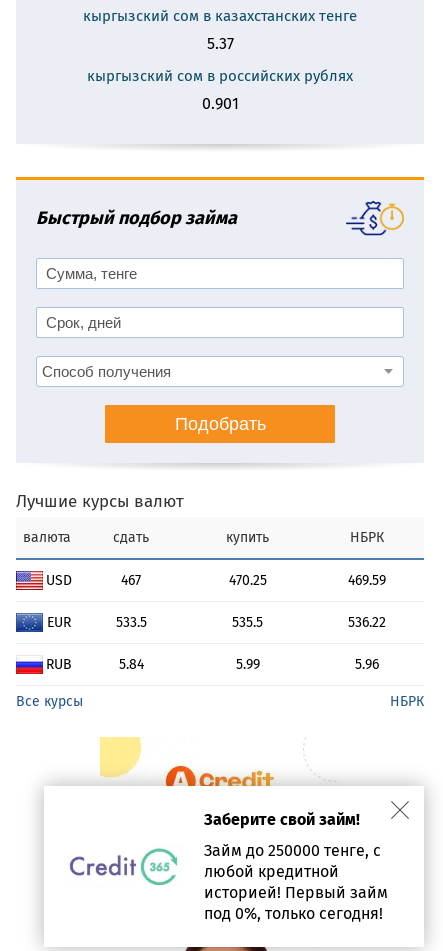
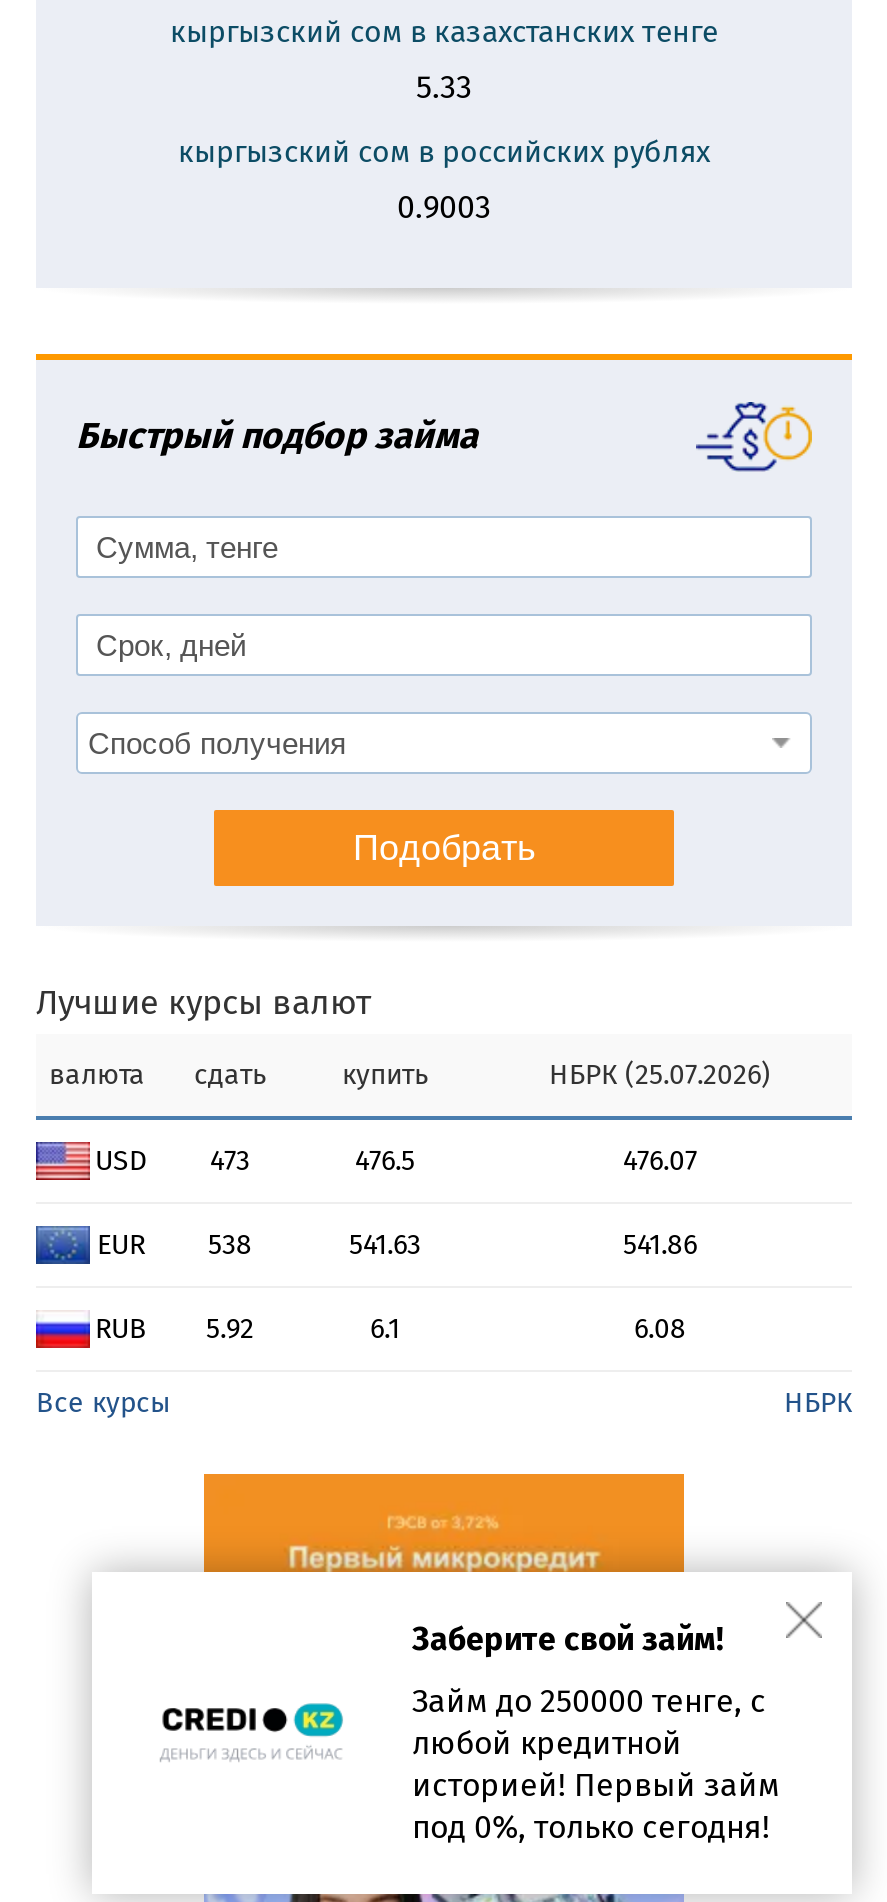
- 5.37
+ 5.33

- 0.901
+ 0.9003

- НБРК
+ НБРК (25.07.2026)

- 467
+ 473

- 470.25
+ 476.5

- 469.59
+ 476.07

- 533.5
+ 538

- 535.5
+ 541.63

- 536.22
+ 541.86

- 5.84
+ 5.92

- 5.99
+ 6.1

- 5.96
+ 6.08

- [image]
+ [image]

- [image]
+ [image]
